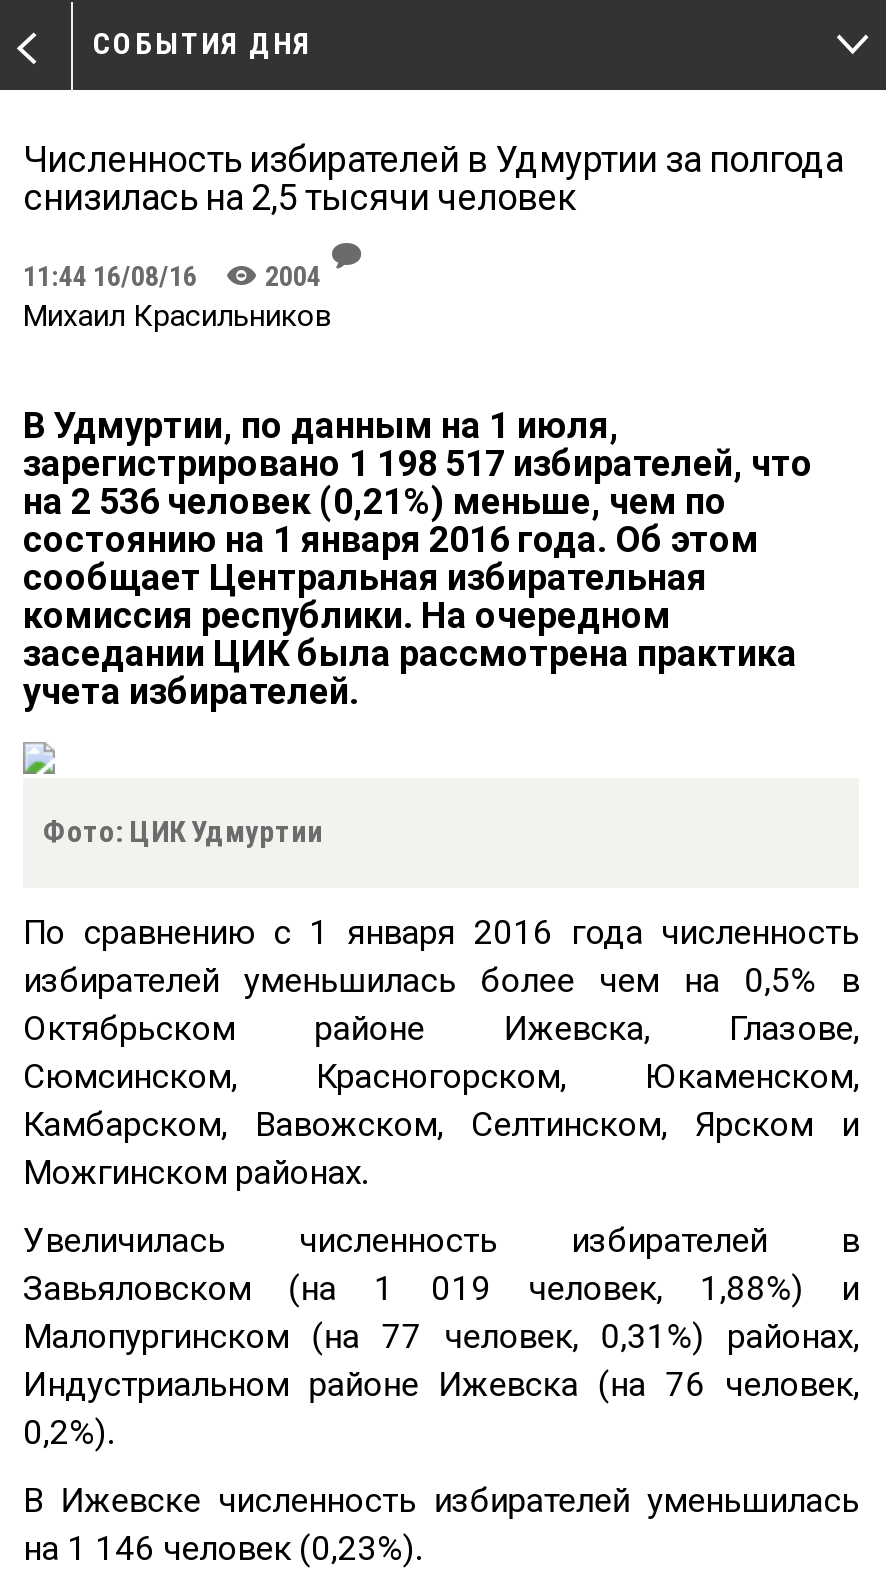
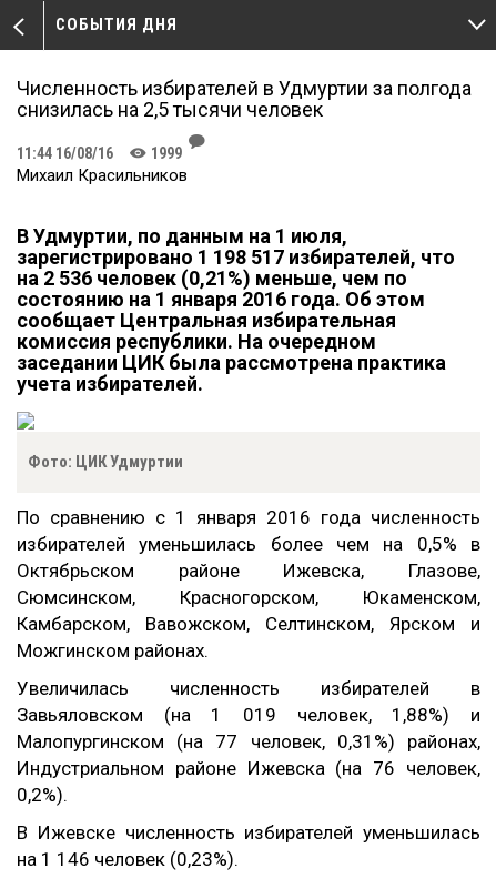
- 11:44 16/08/16 K 2004
+ 11:44 16/08/16 K 1999
